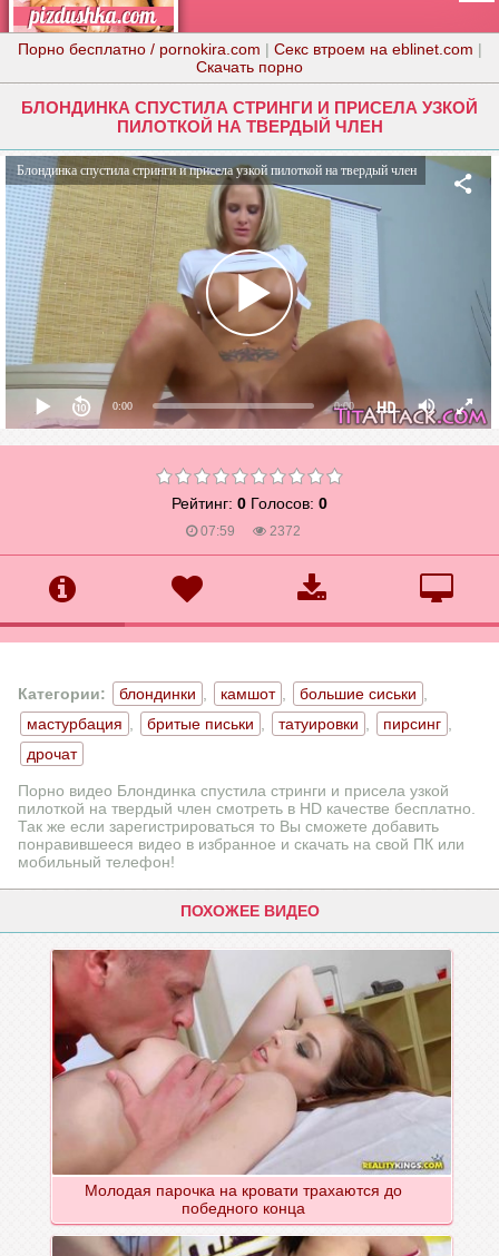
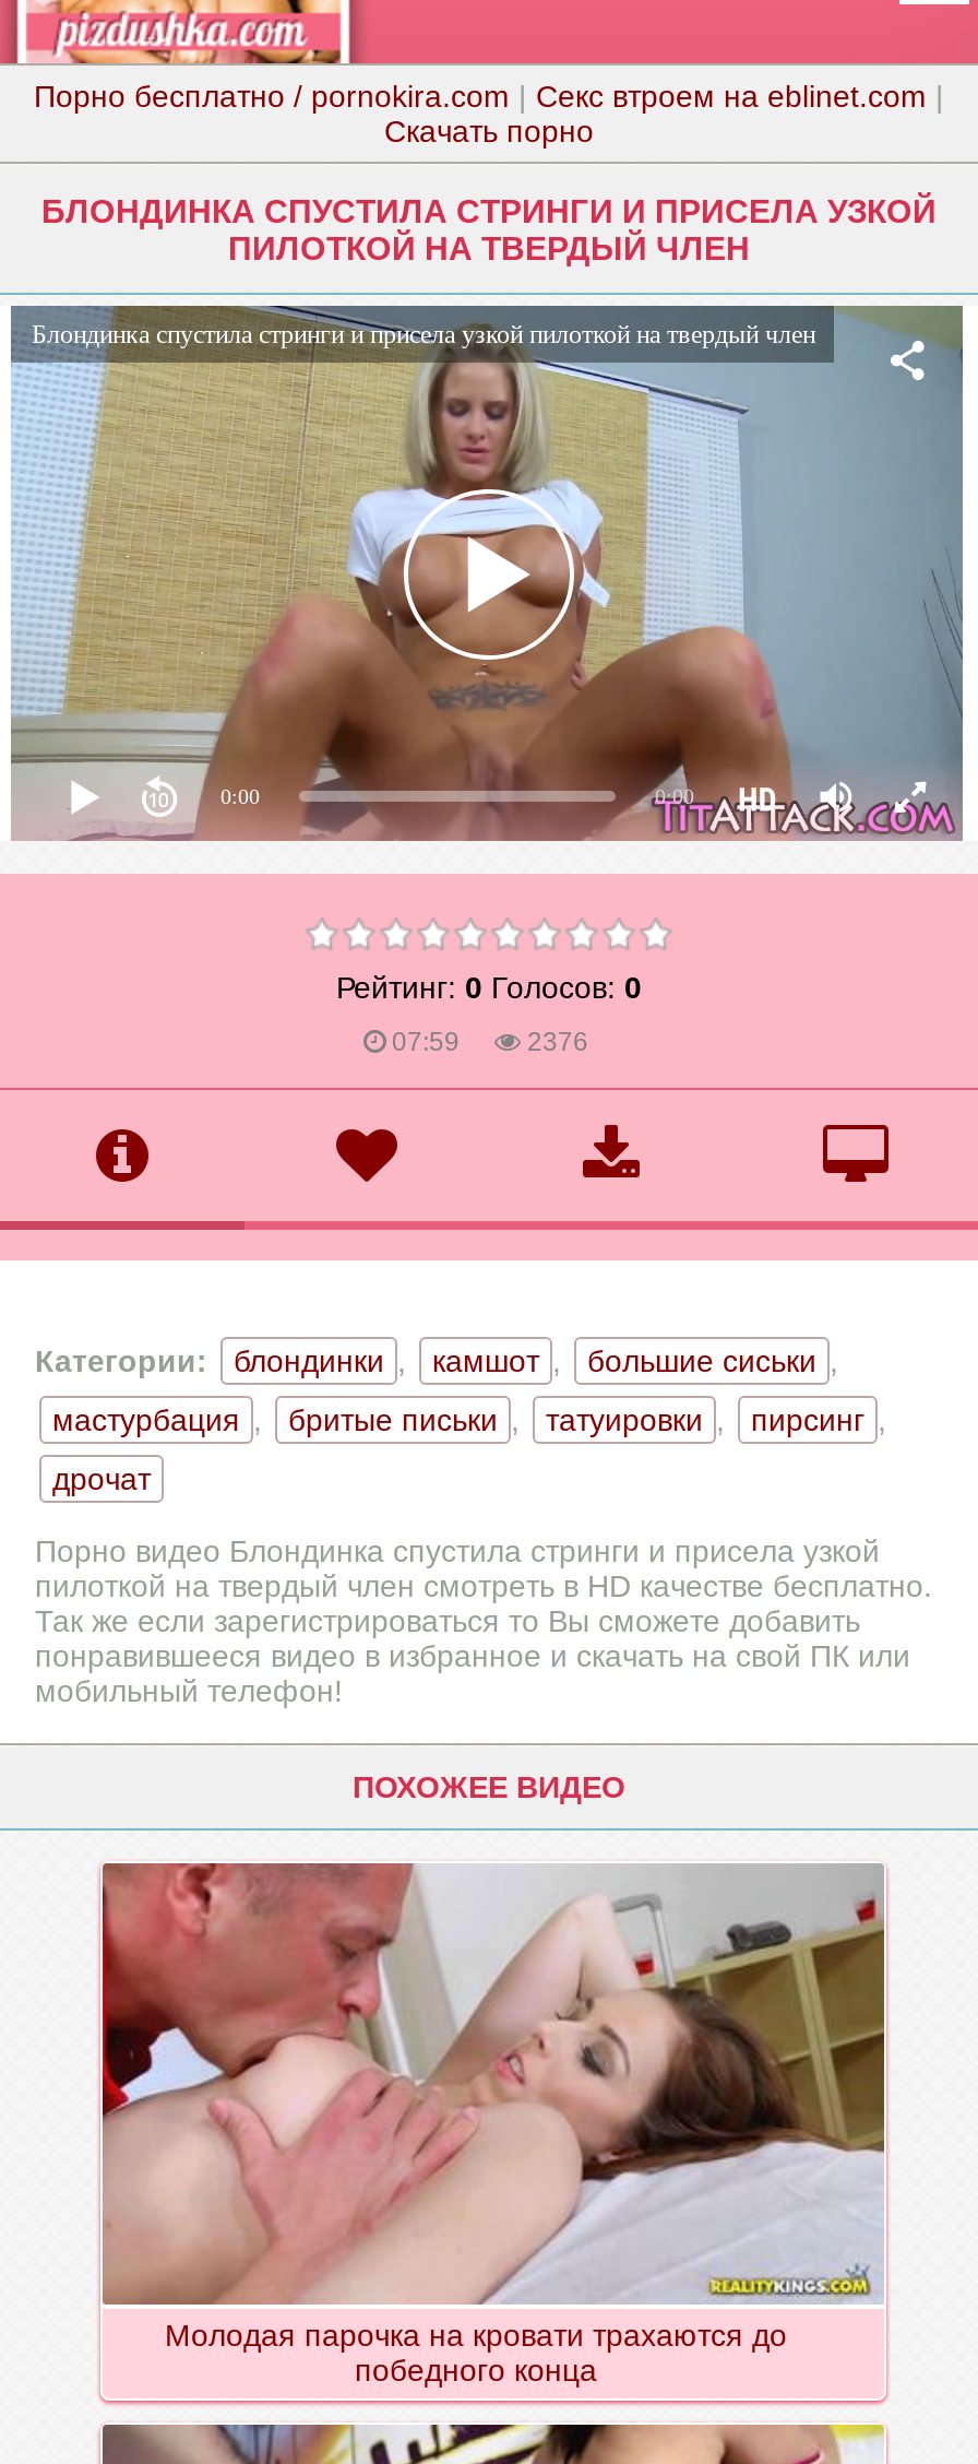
- 07:59 2372
+ 07:59 2376
